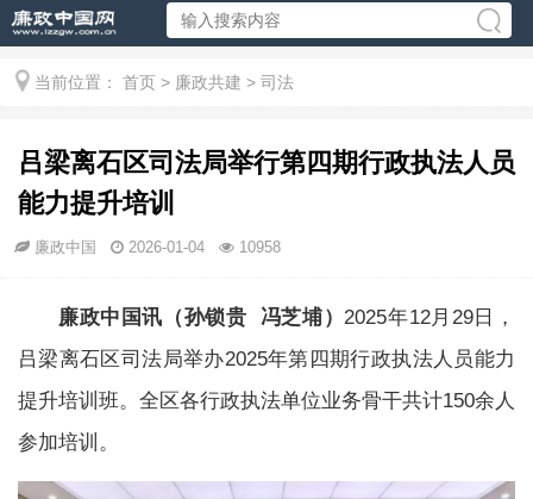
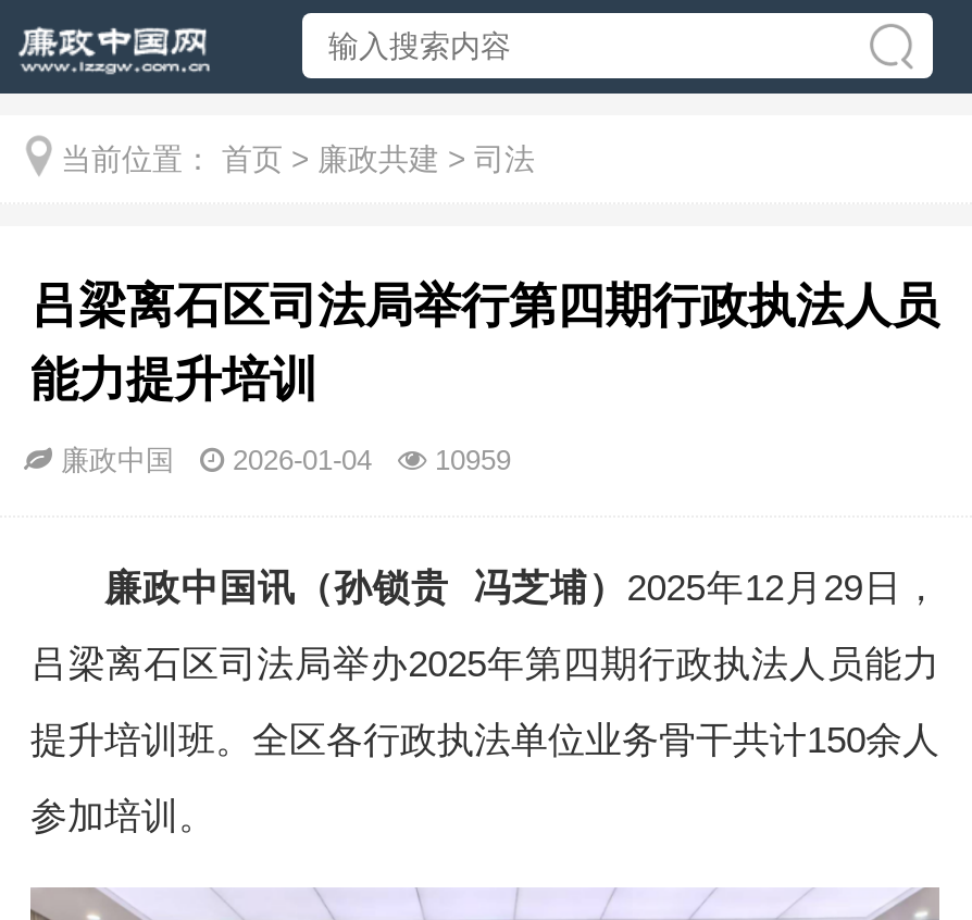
- 廉政中国 2026-01-04 10958
+ 廉政中国 2026-01-04 10959
